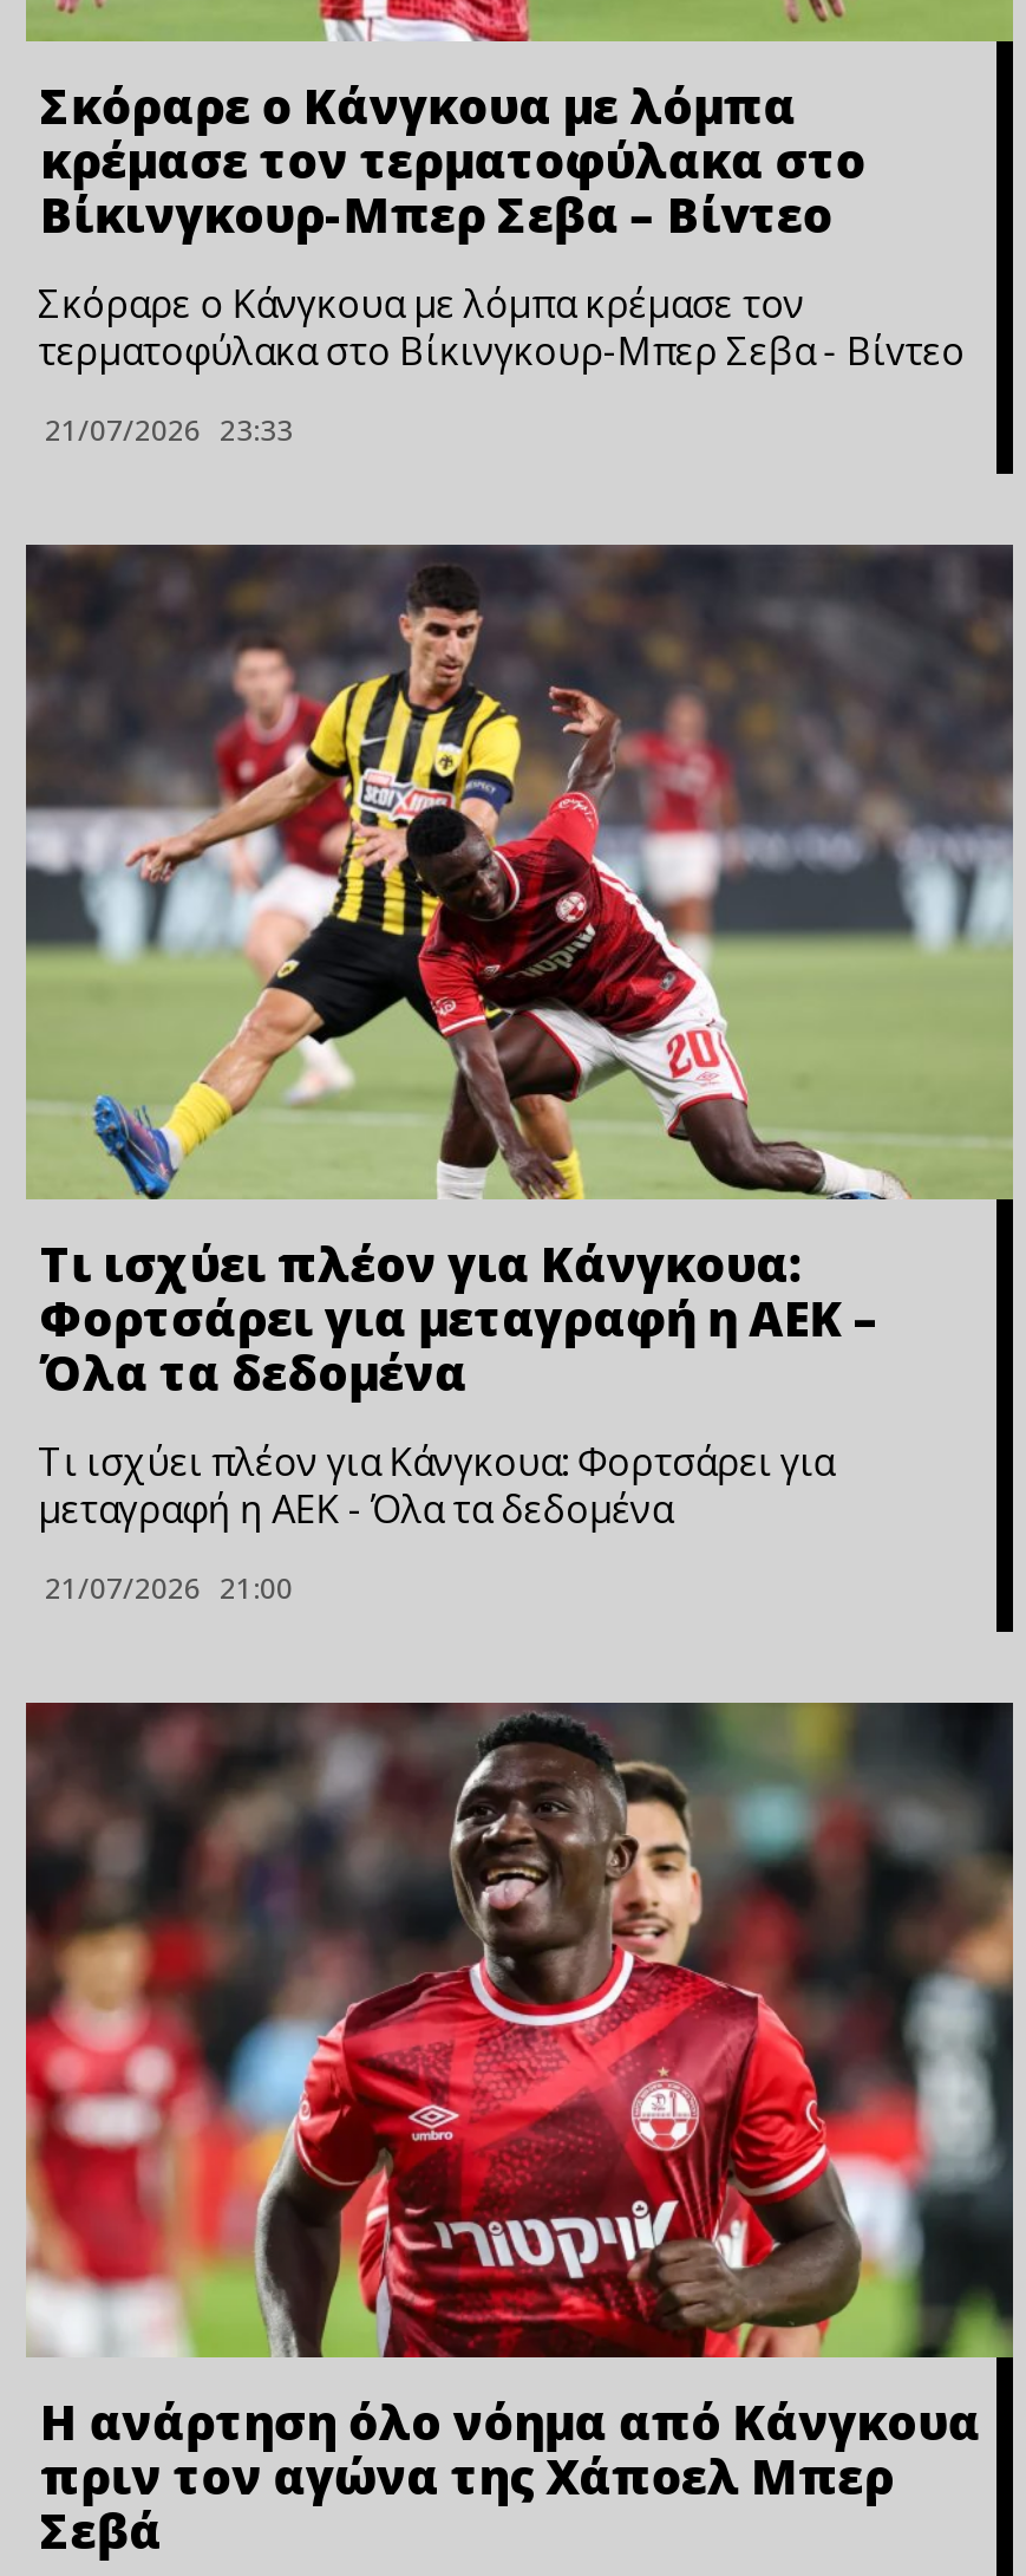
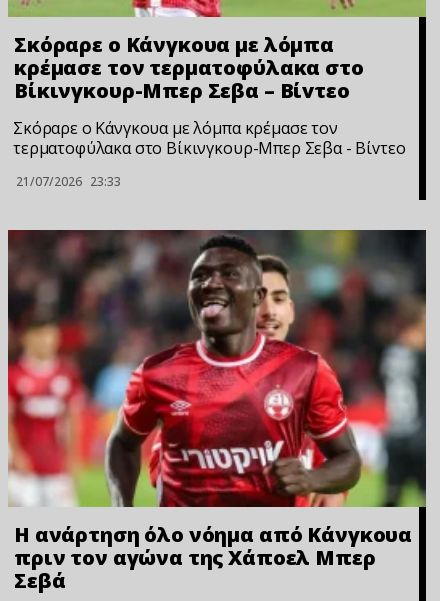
- [image]
- Τι ισχύει πλέον για Κάνγκουα:
- Φορτσάρει για μεταγραφή η ΑΕΚ –
- Όλα τα δεδομένα
- Τι ισχύει πλέον για Κάνγκουα: Φορτσάρει για
- μεταγραφή η ΑΕΚ - Όλα τα δεδομένα
- 21/07/2026 21:00
